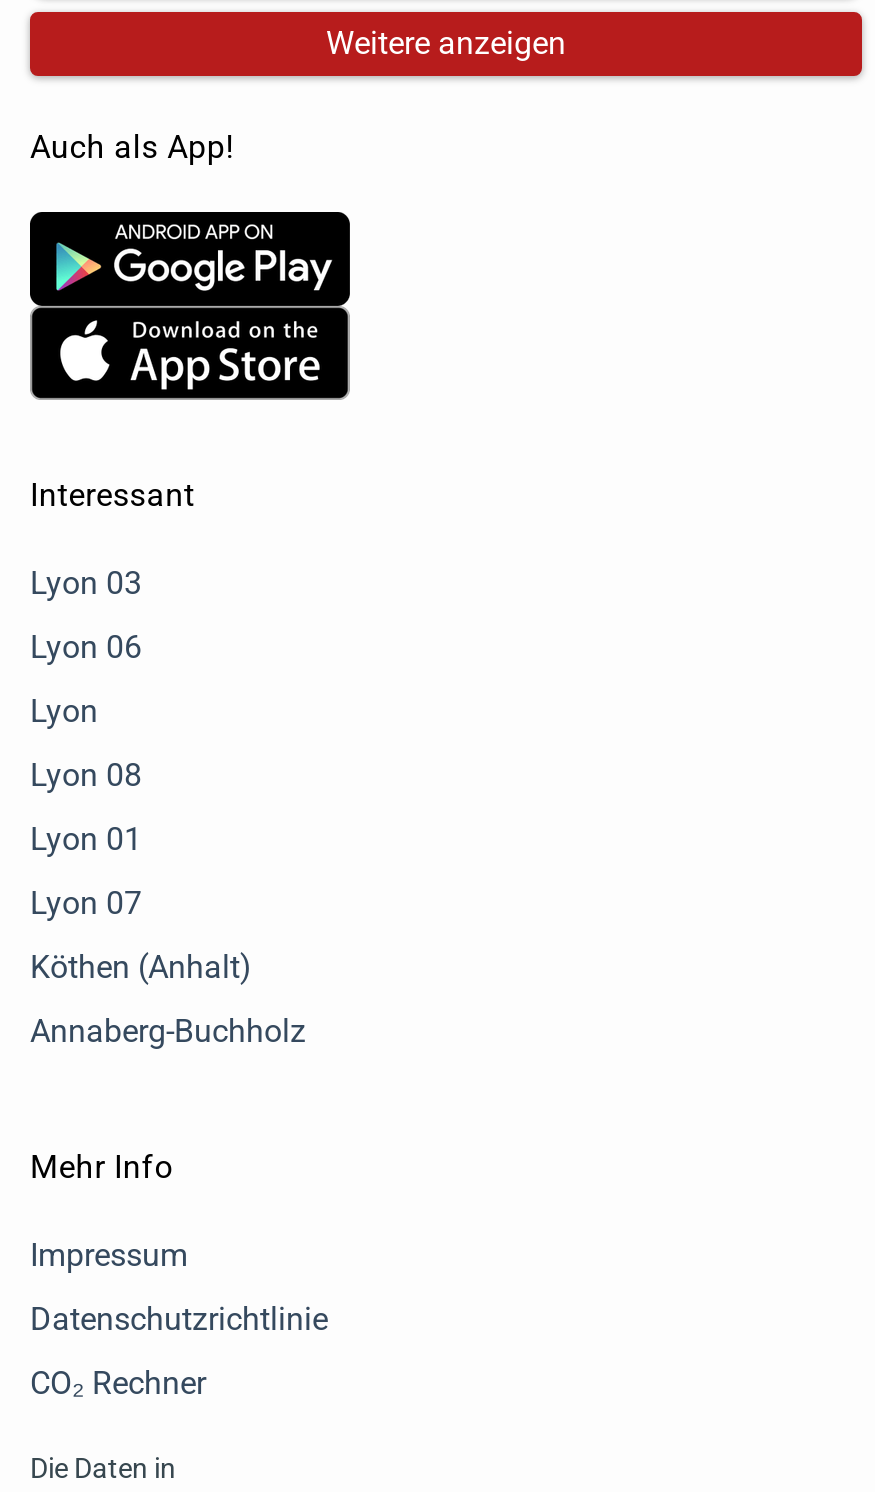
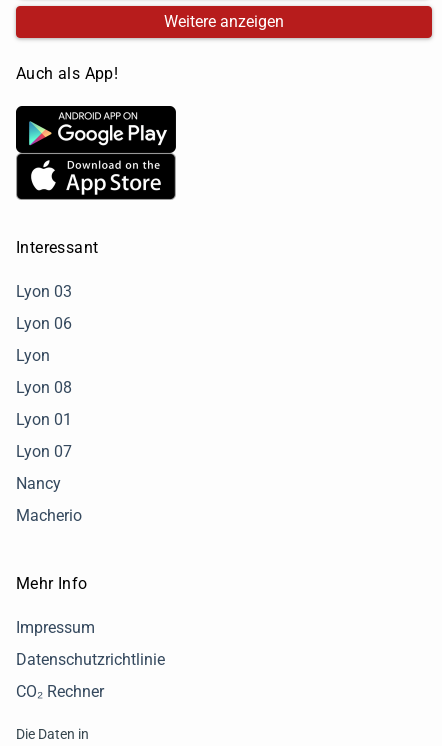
- Köthen (Anhalt)
+ Nancy

- Annaberg-Buchholz
+ Macherio
